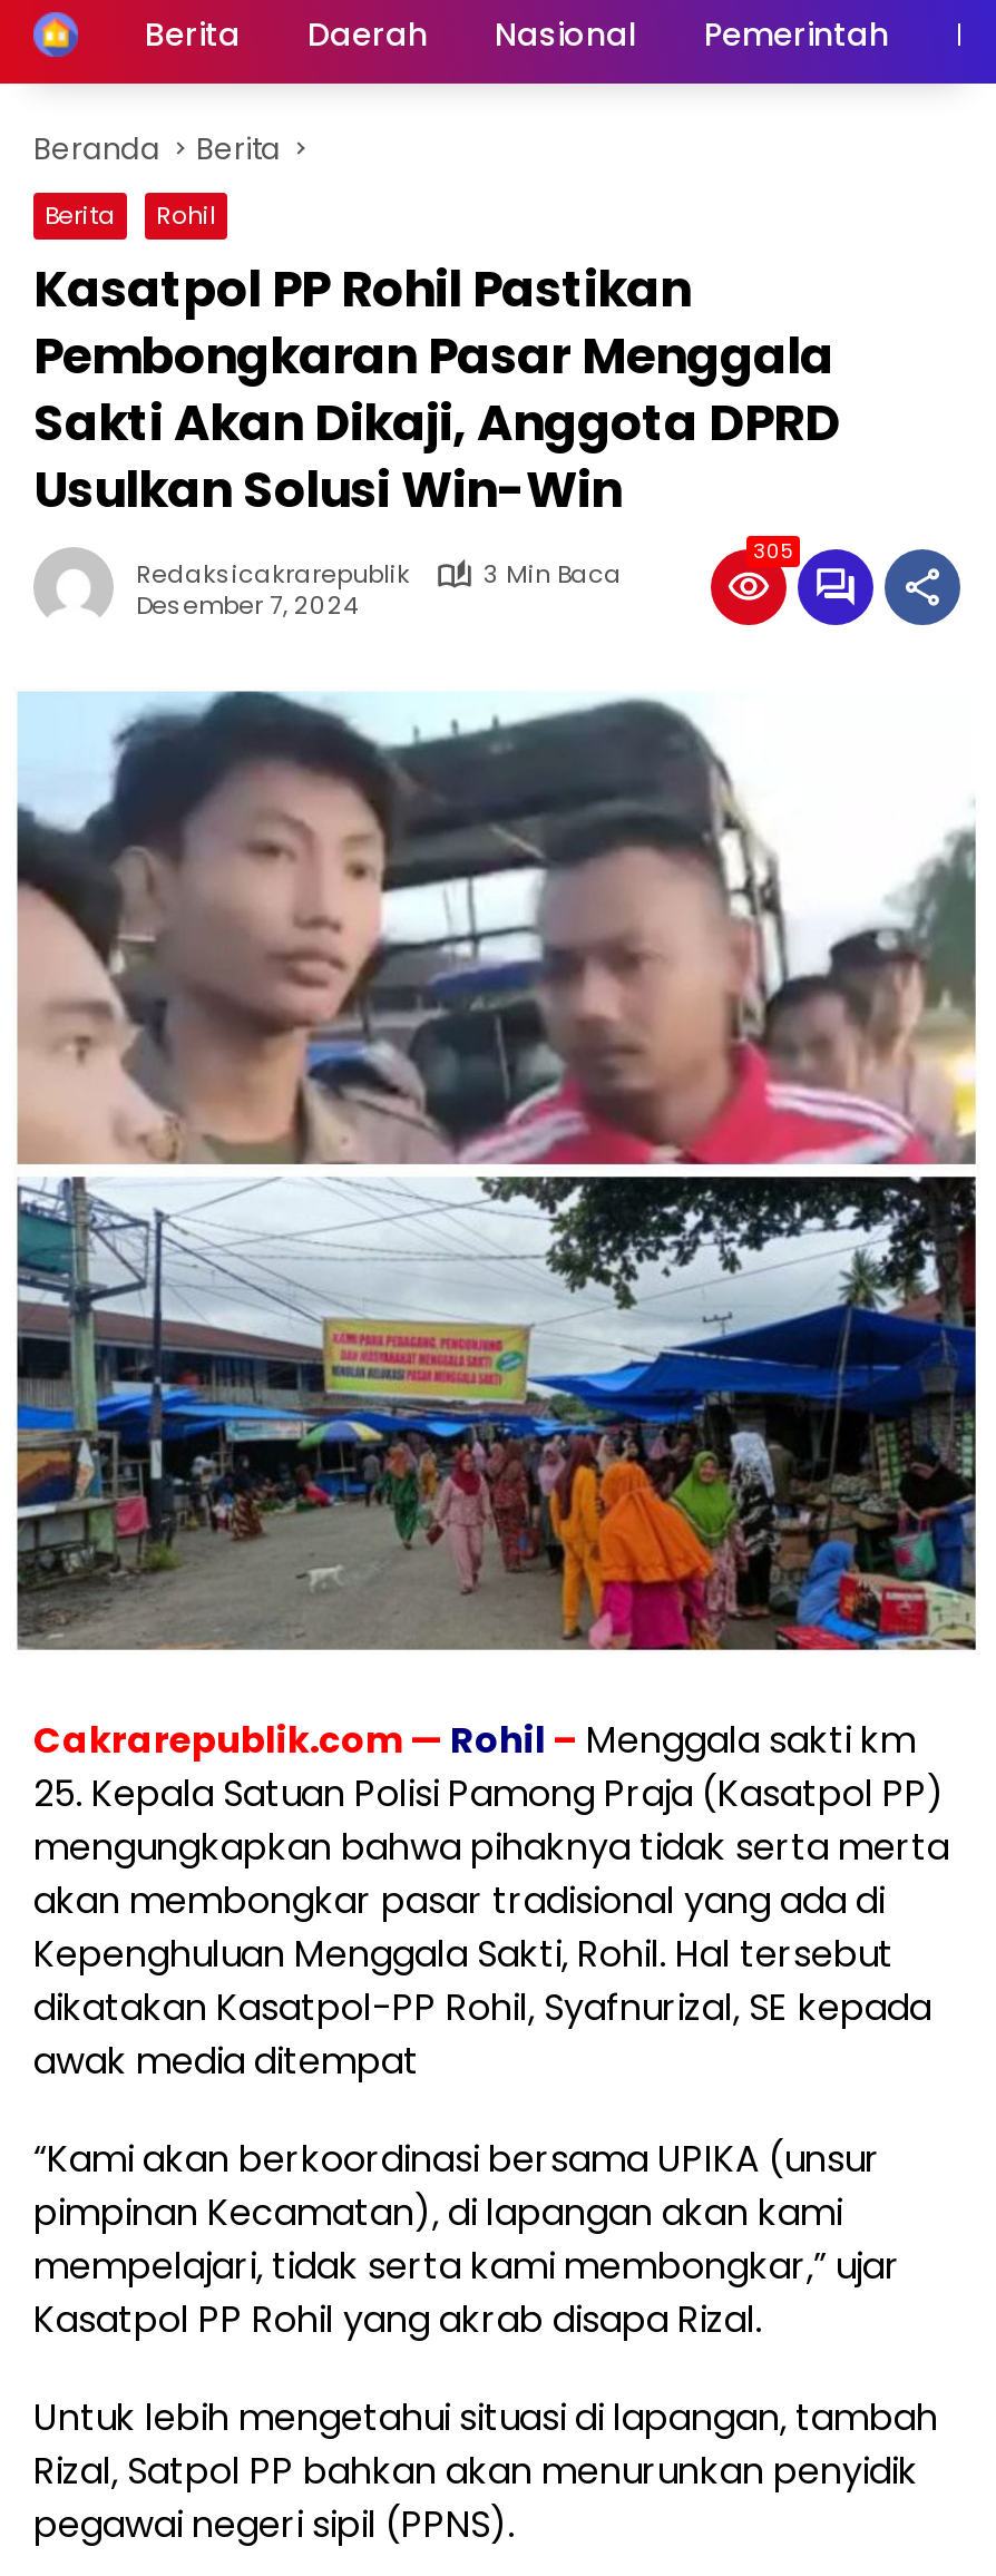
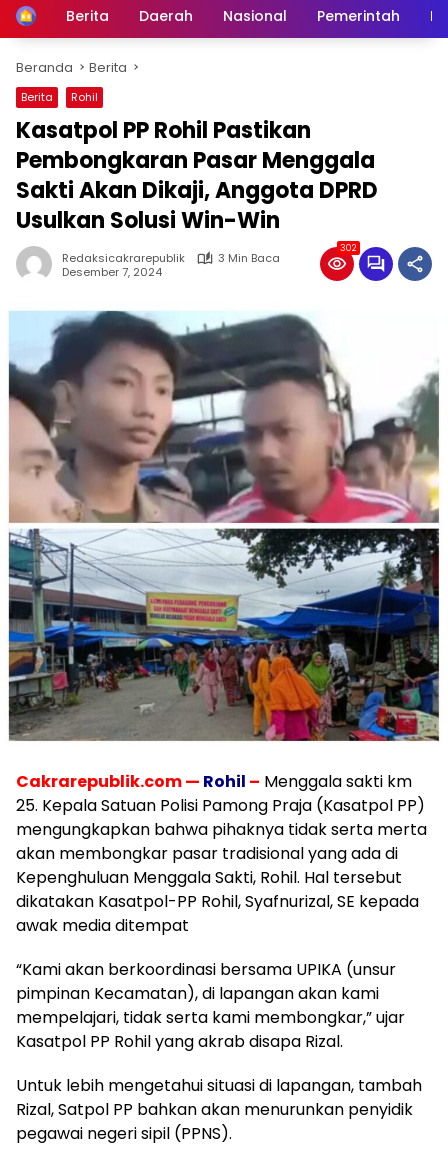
- 305
+ 302
